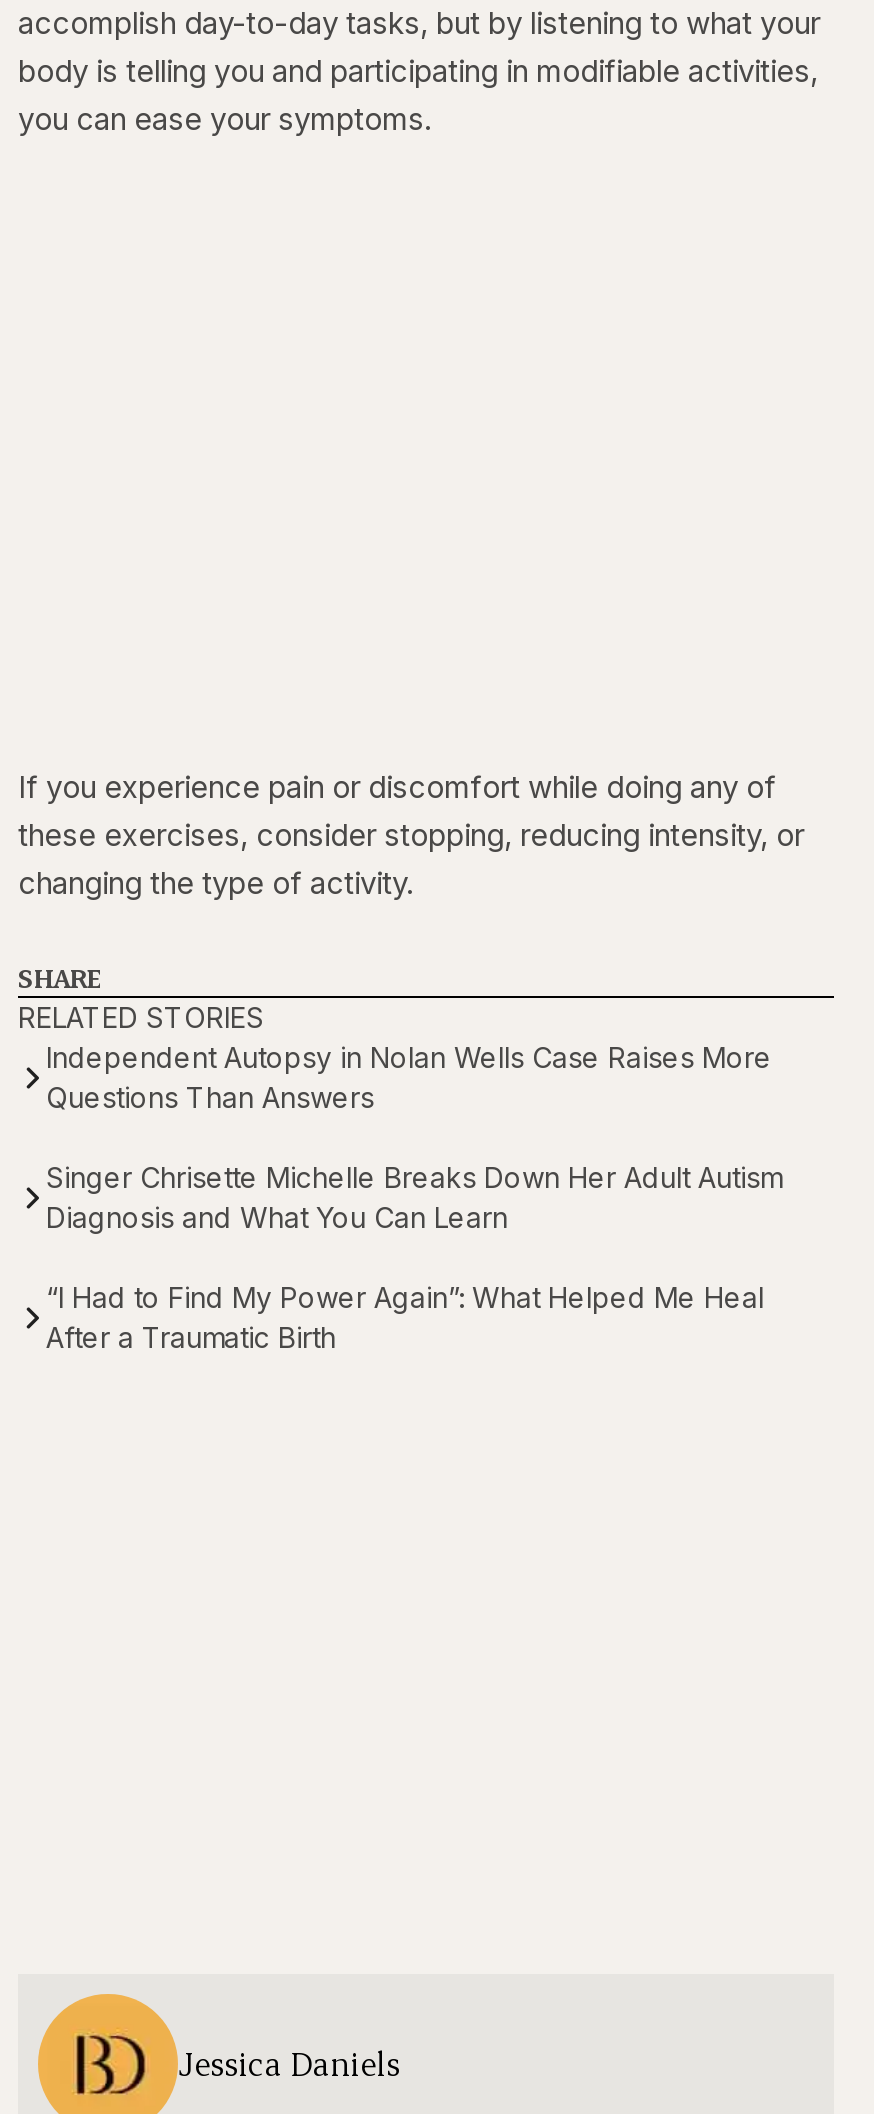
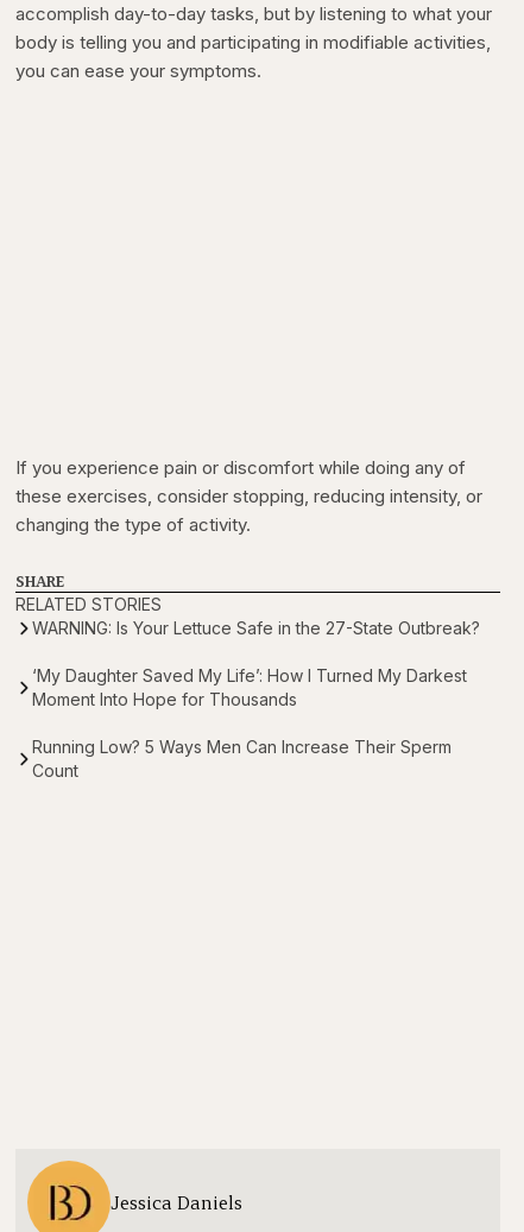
- Independent Autopsy in Nolan Wells Case Raises More
- Questions Than Answers
+ WARNING: Is Your Lettuce Safe in the 27-State Outbreak?

- Singer Chrisette Michelle Breaks Down Her Adult Autism
- Diagnosis and What You Can Learn
+ ‘My Daughter Saved My Life’: How I Turned My Darkest
+ Moment Into Hope for Thousands

- “I Had to Find My Power Again”: What Helped Me Heal
- After a Traumatic Birth
+ Running Low? 5 Ways Men Can Increase Their Sperm
+ Count
